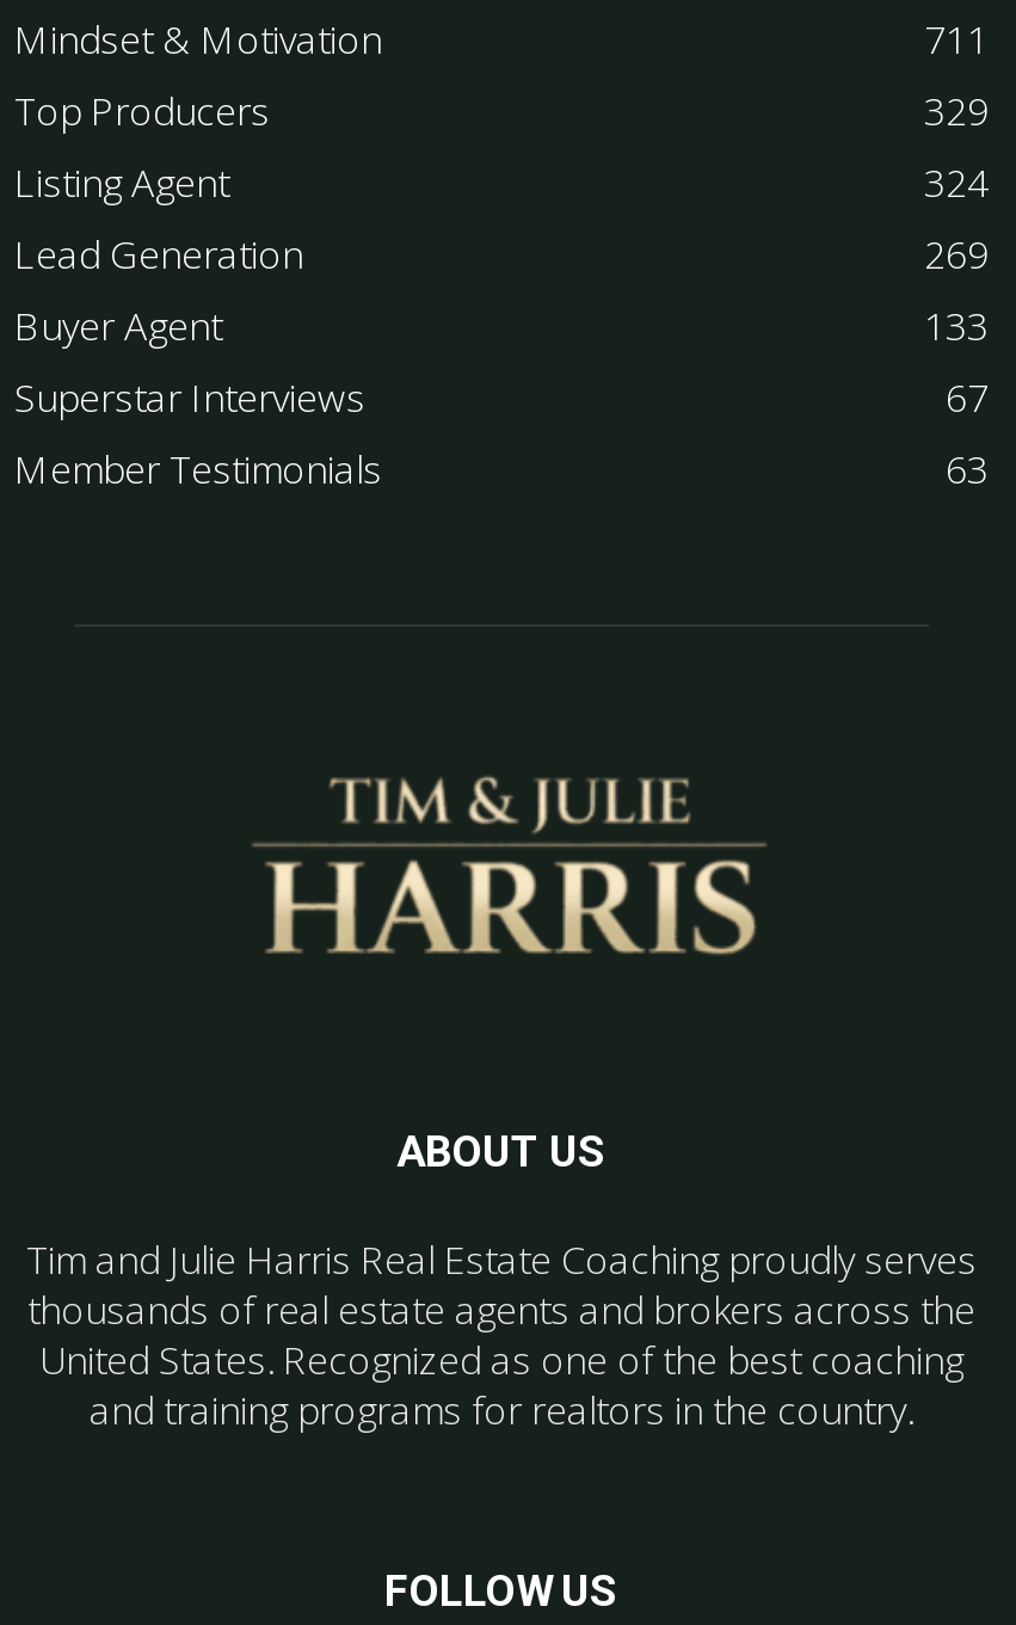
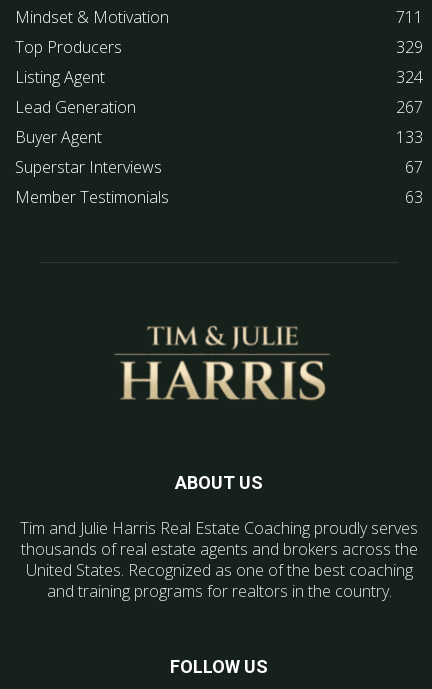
- 269
+ 267
